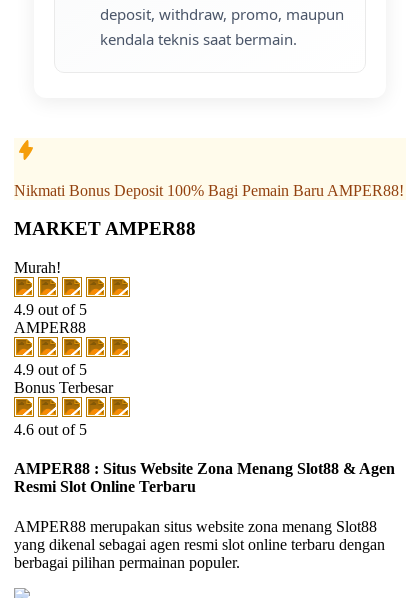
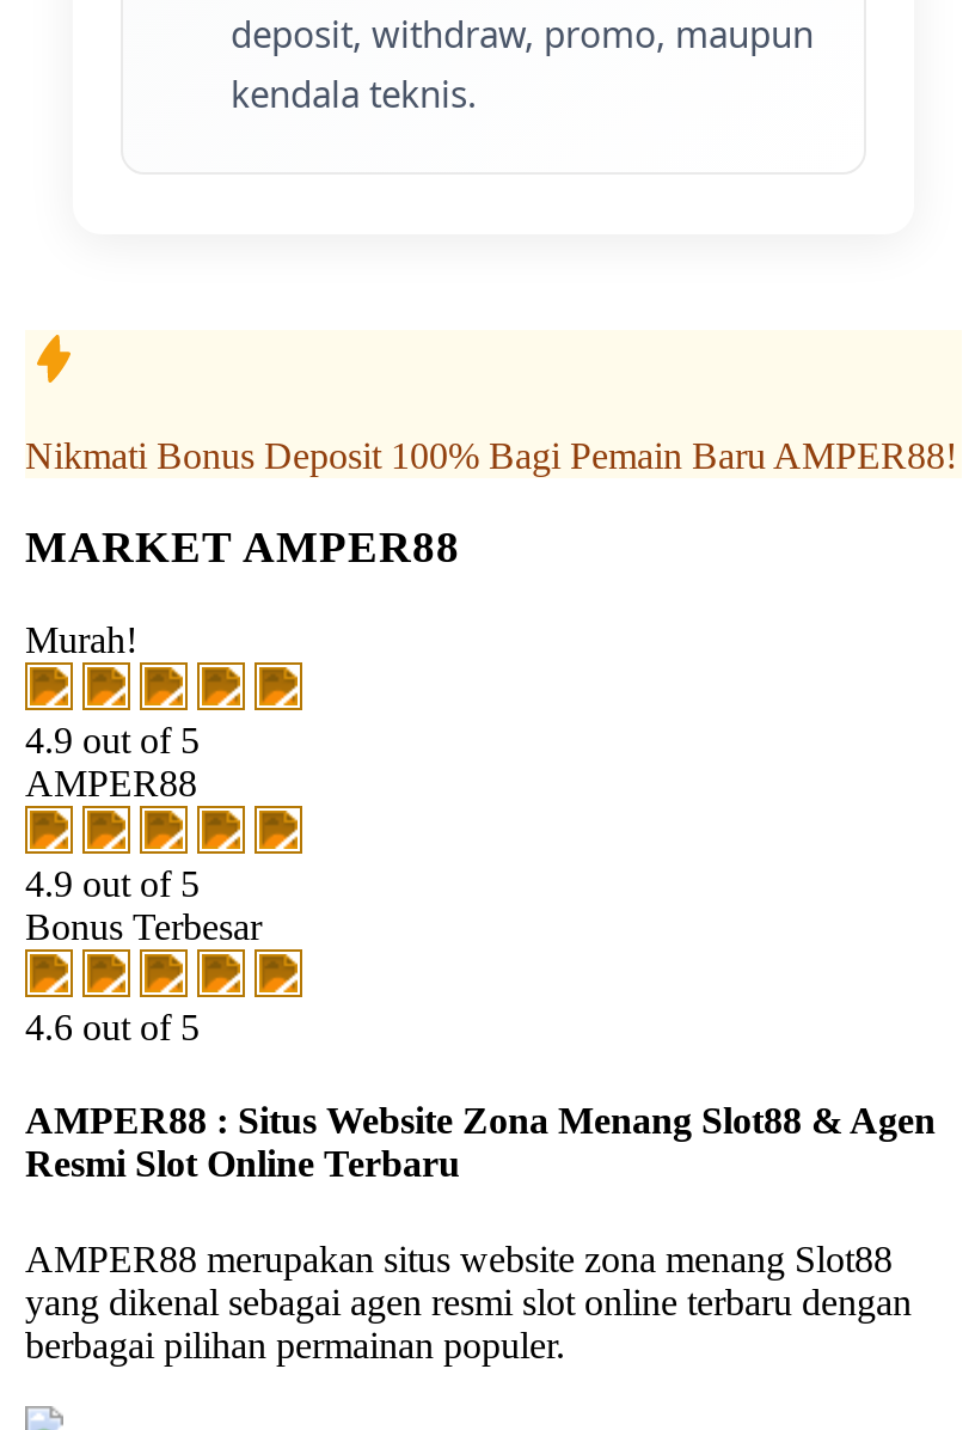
- kendala teknis saat bermain.
+ kendala teknis.
